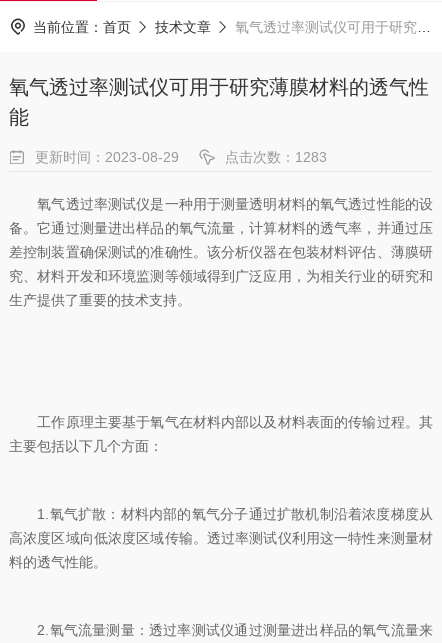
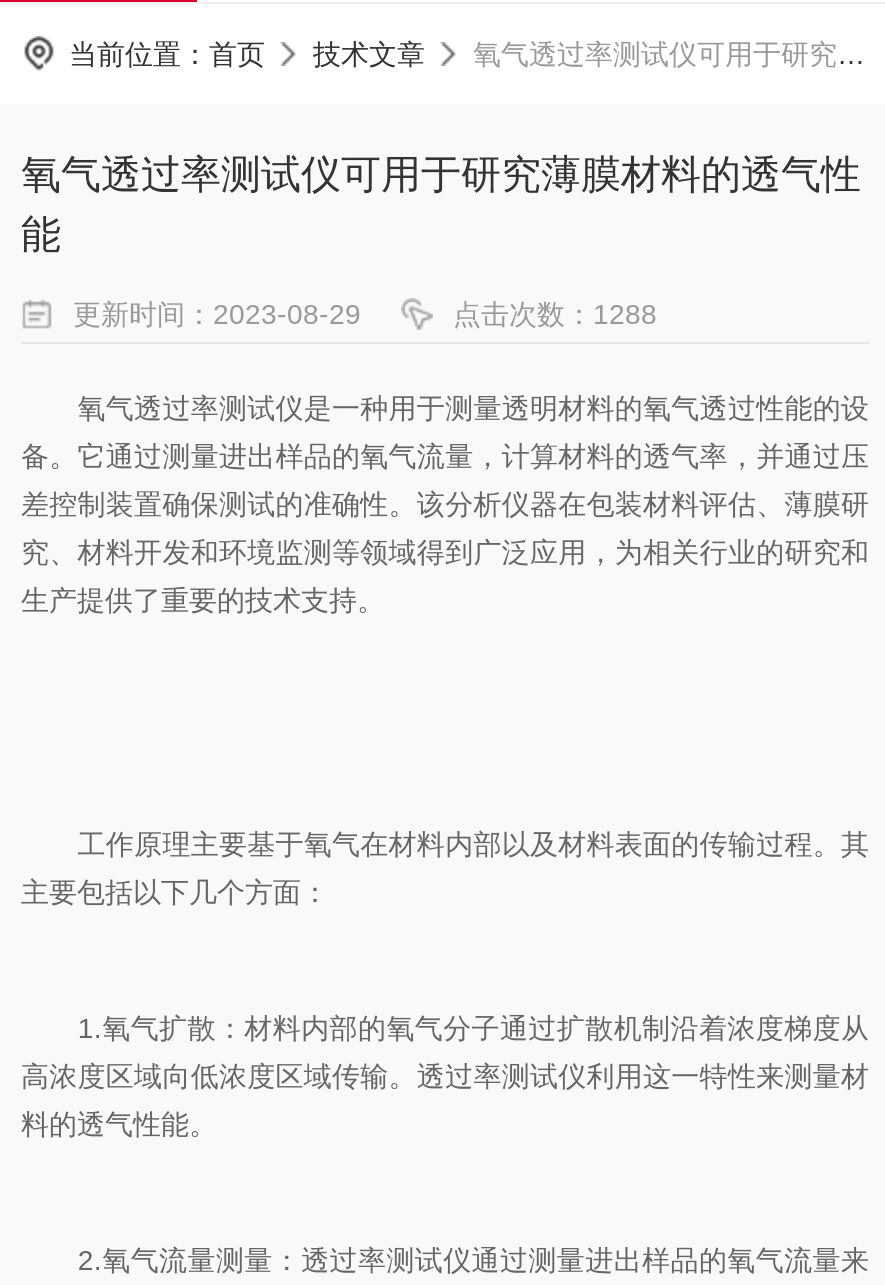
- 点击次数：1283
+ 点击次数：1288
